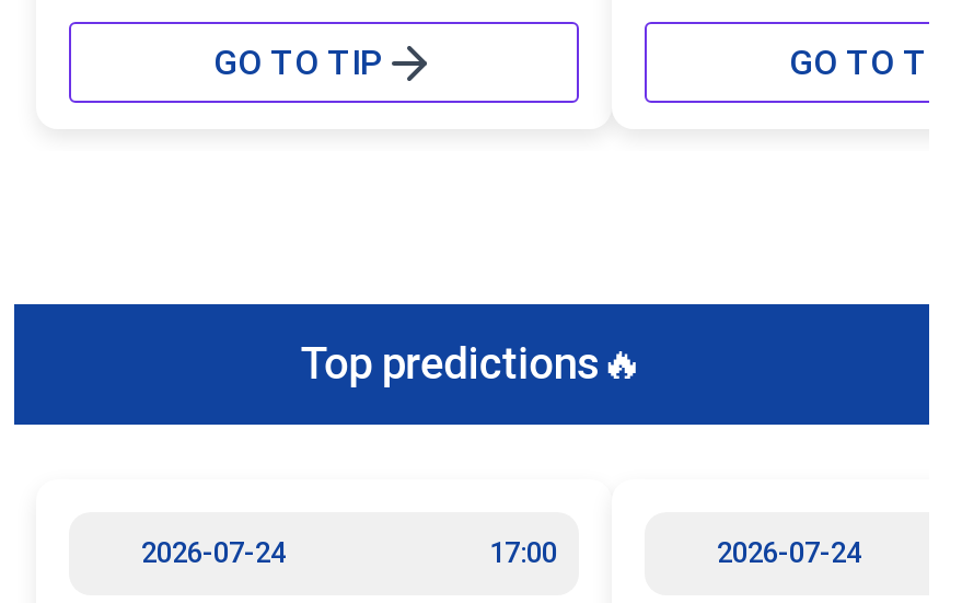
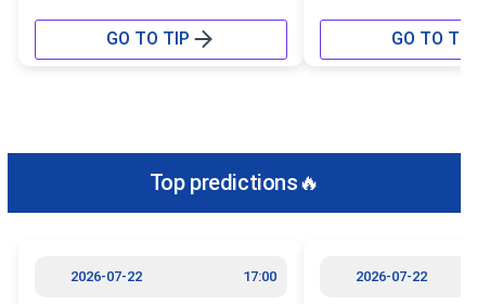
- 2026-07-24
+ 2026-07-22

- 2026-07-24
+ 2026-07-22
